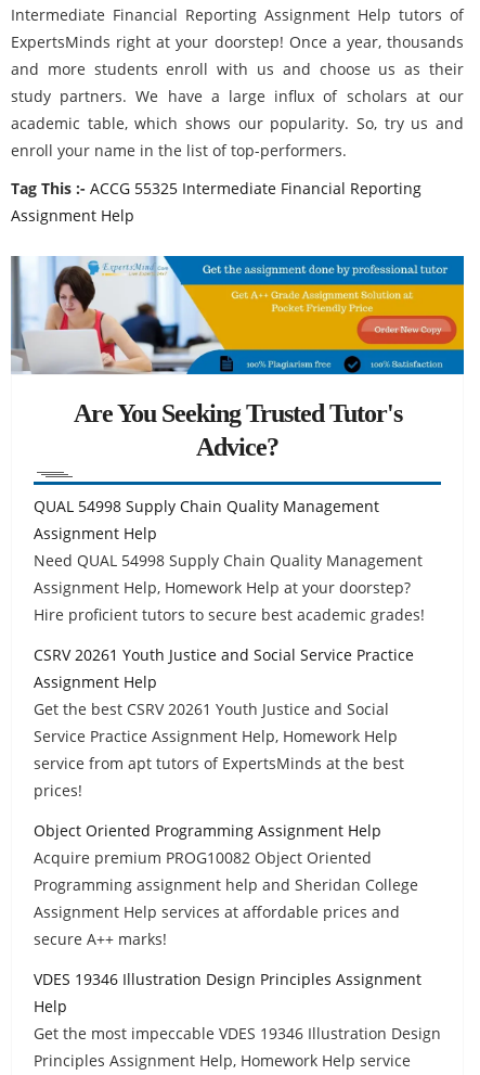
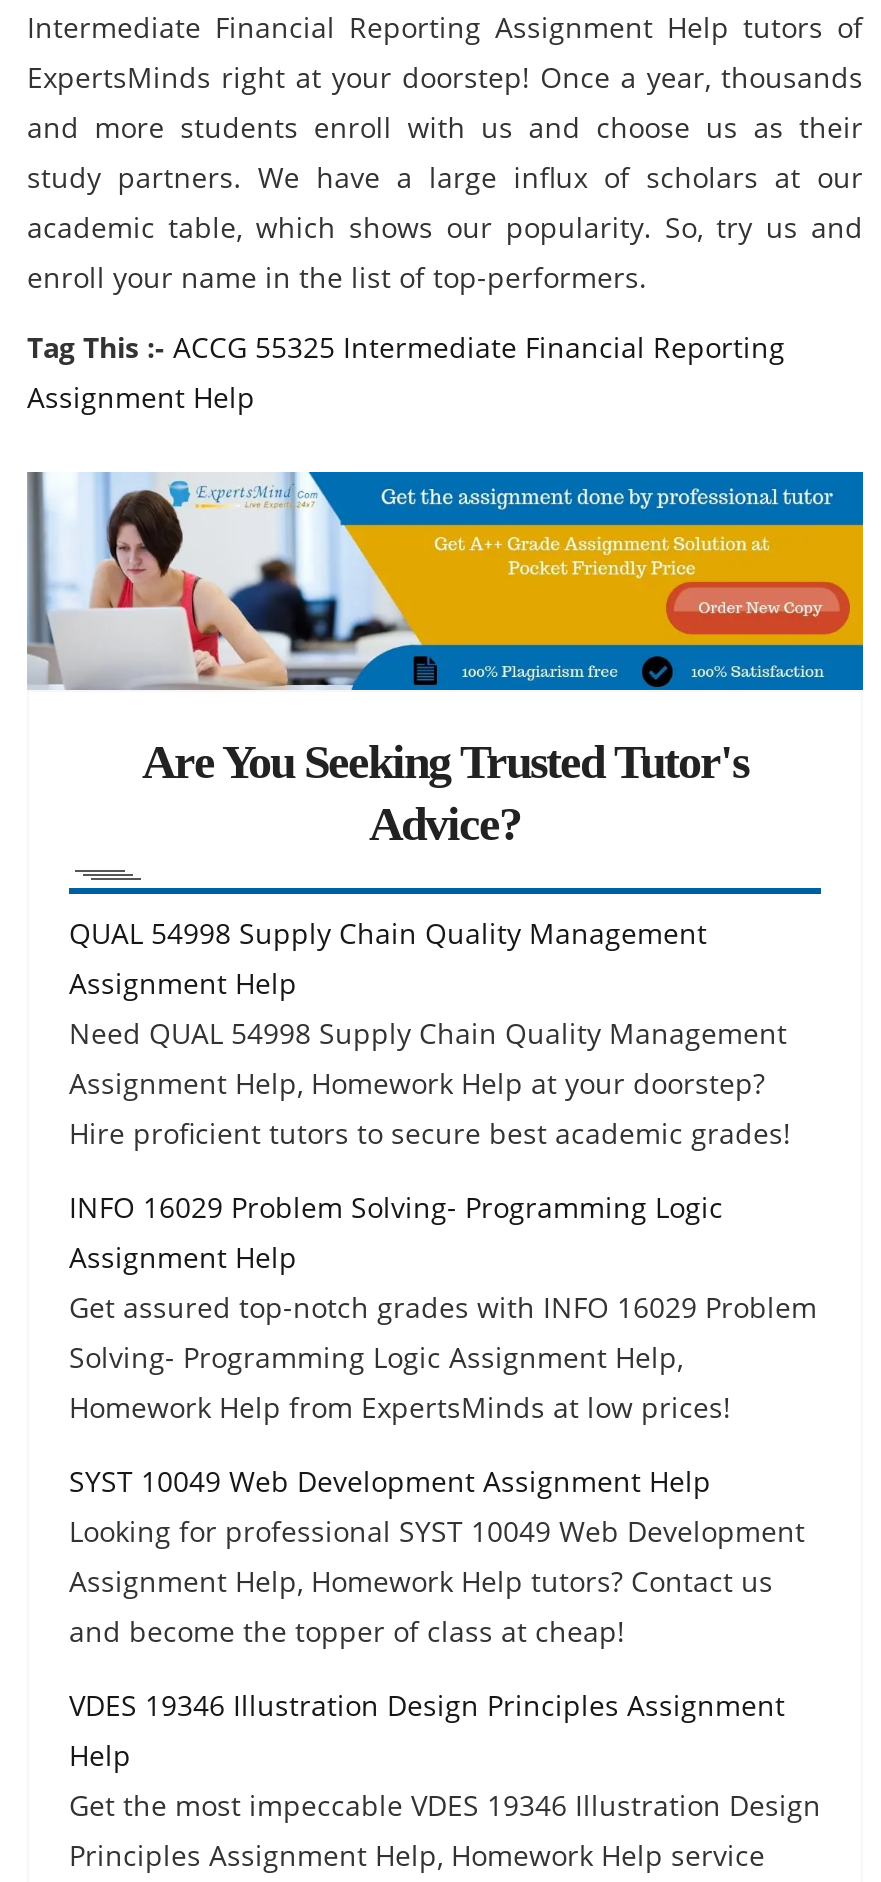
- CSRV 20261 Youth Justice and Social Service Practice
+ INFO 16029 Problem Solving- Programming Logic

- Get the best CSRV 20261 Youth Justice and Social
- Service Practice Assignment Help, Homework Help
- service from apt tutors of ExpertsMinds at the best
- prices!
+ Get assured top-notch grades with INFO 16029 Problem
+ Solving- Programming Logic Assignment Help,
+ Homework Help from ExpertsMinds at low prices!

- Object Oriented Programming Assignment Help
- Acquire premium PROG10082 Object Oriented
- Programming assignment help and Sheridan College
- Assignment Help services at affordable prices and
- secure A++ marks!
+ SYST 10049 Web Development Assignment Help
+ Looking for professional SYST 10049 Web Development
+ Assignment Help, Homework Help tutors? Contact us
+ and become the topper of class at cheap!
